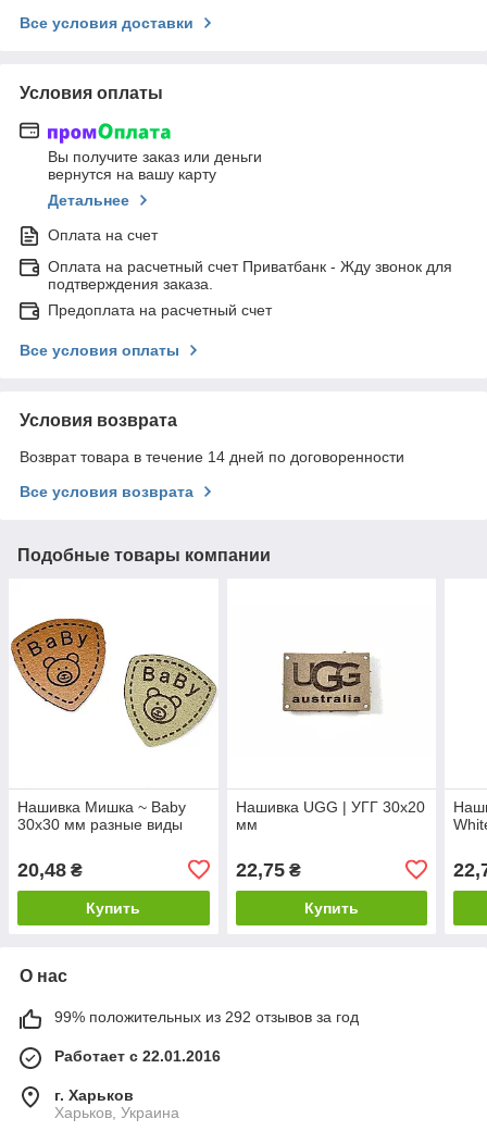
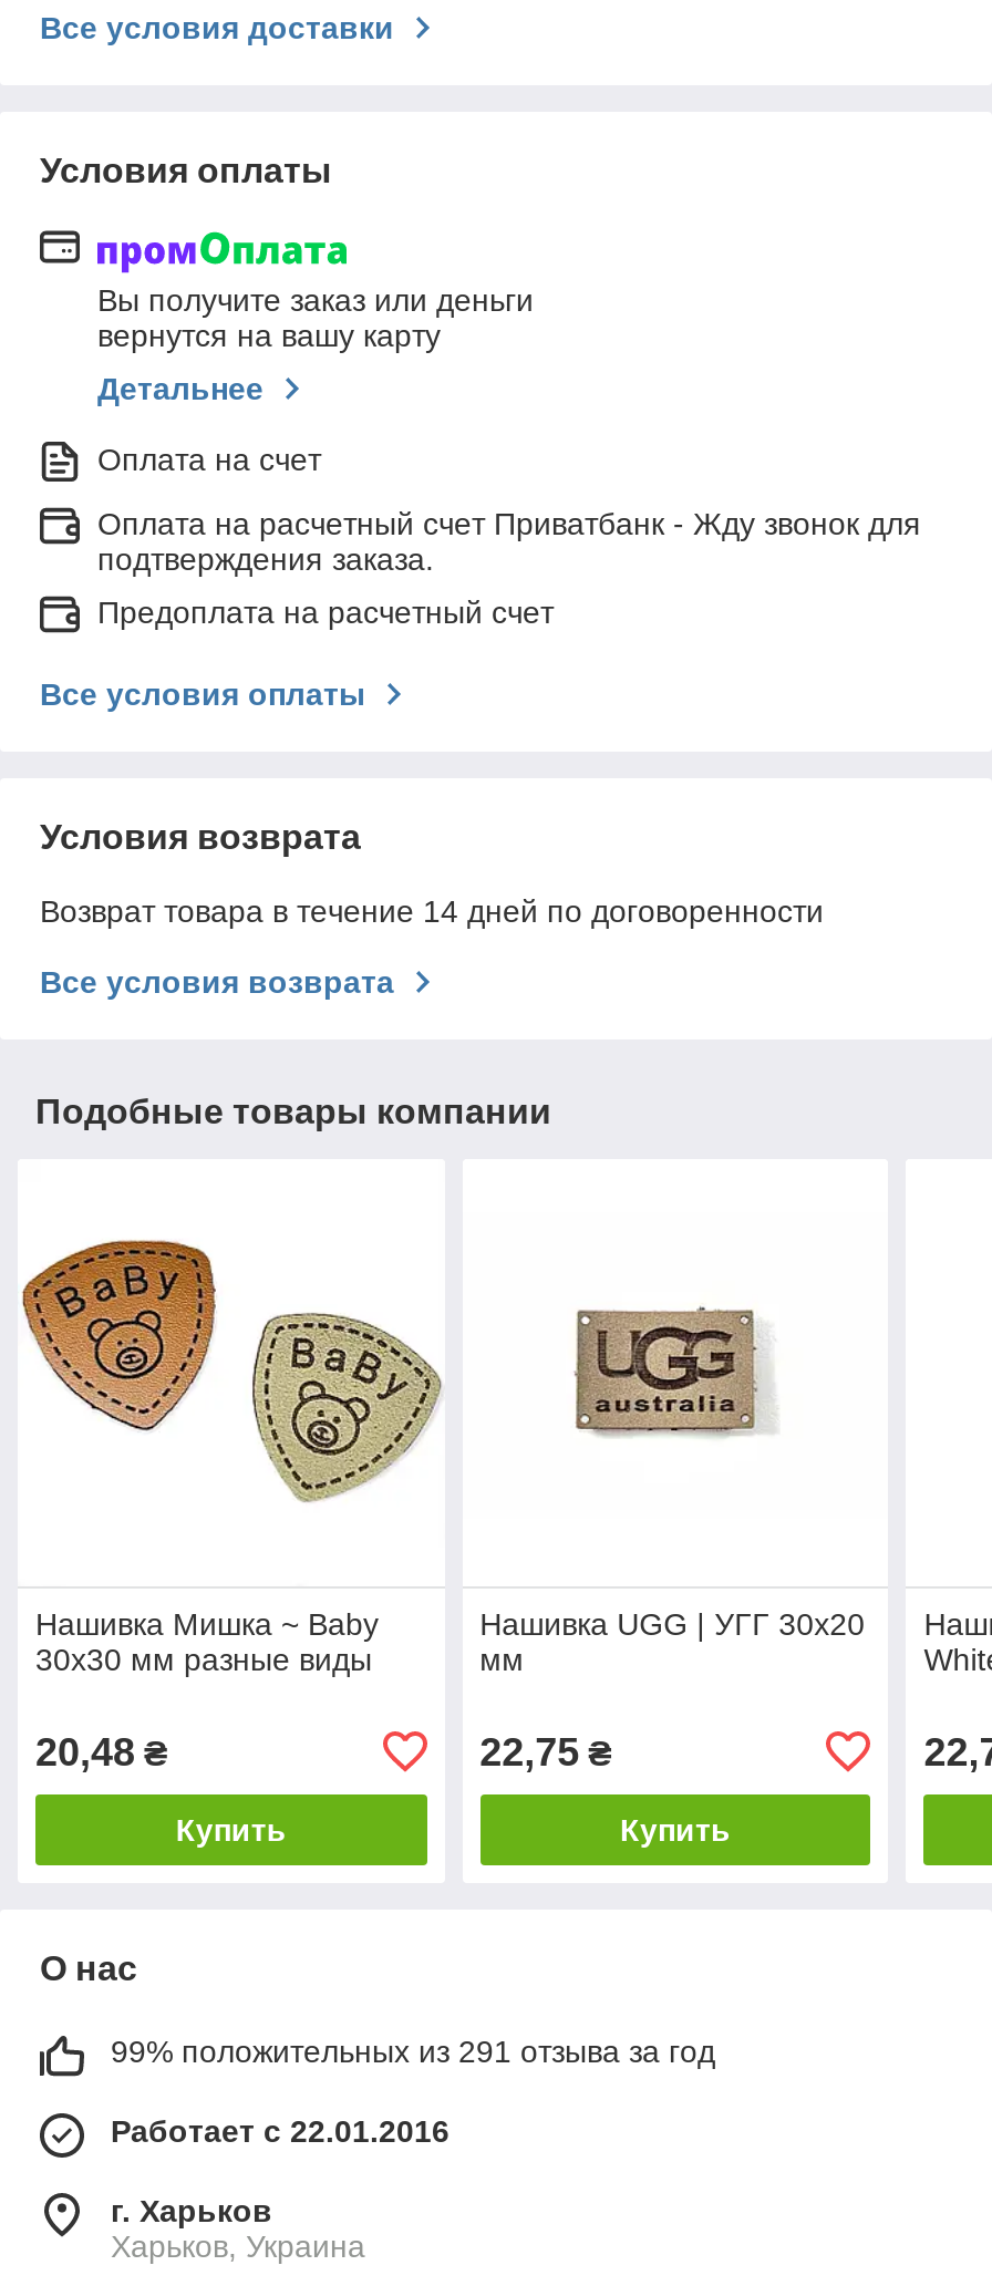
- 99% положительных из 292 отзывов за год
+ 99% положительных из 291 отзыва за год
